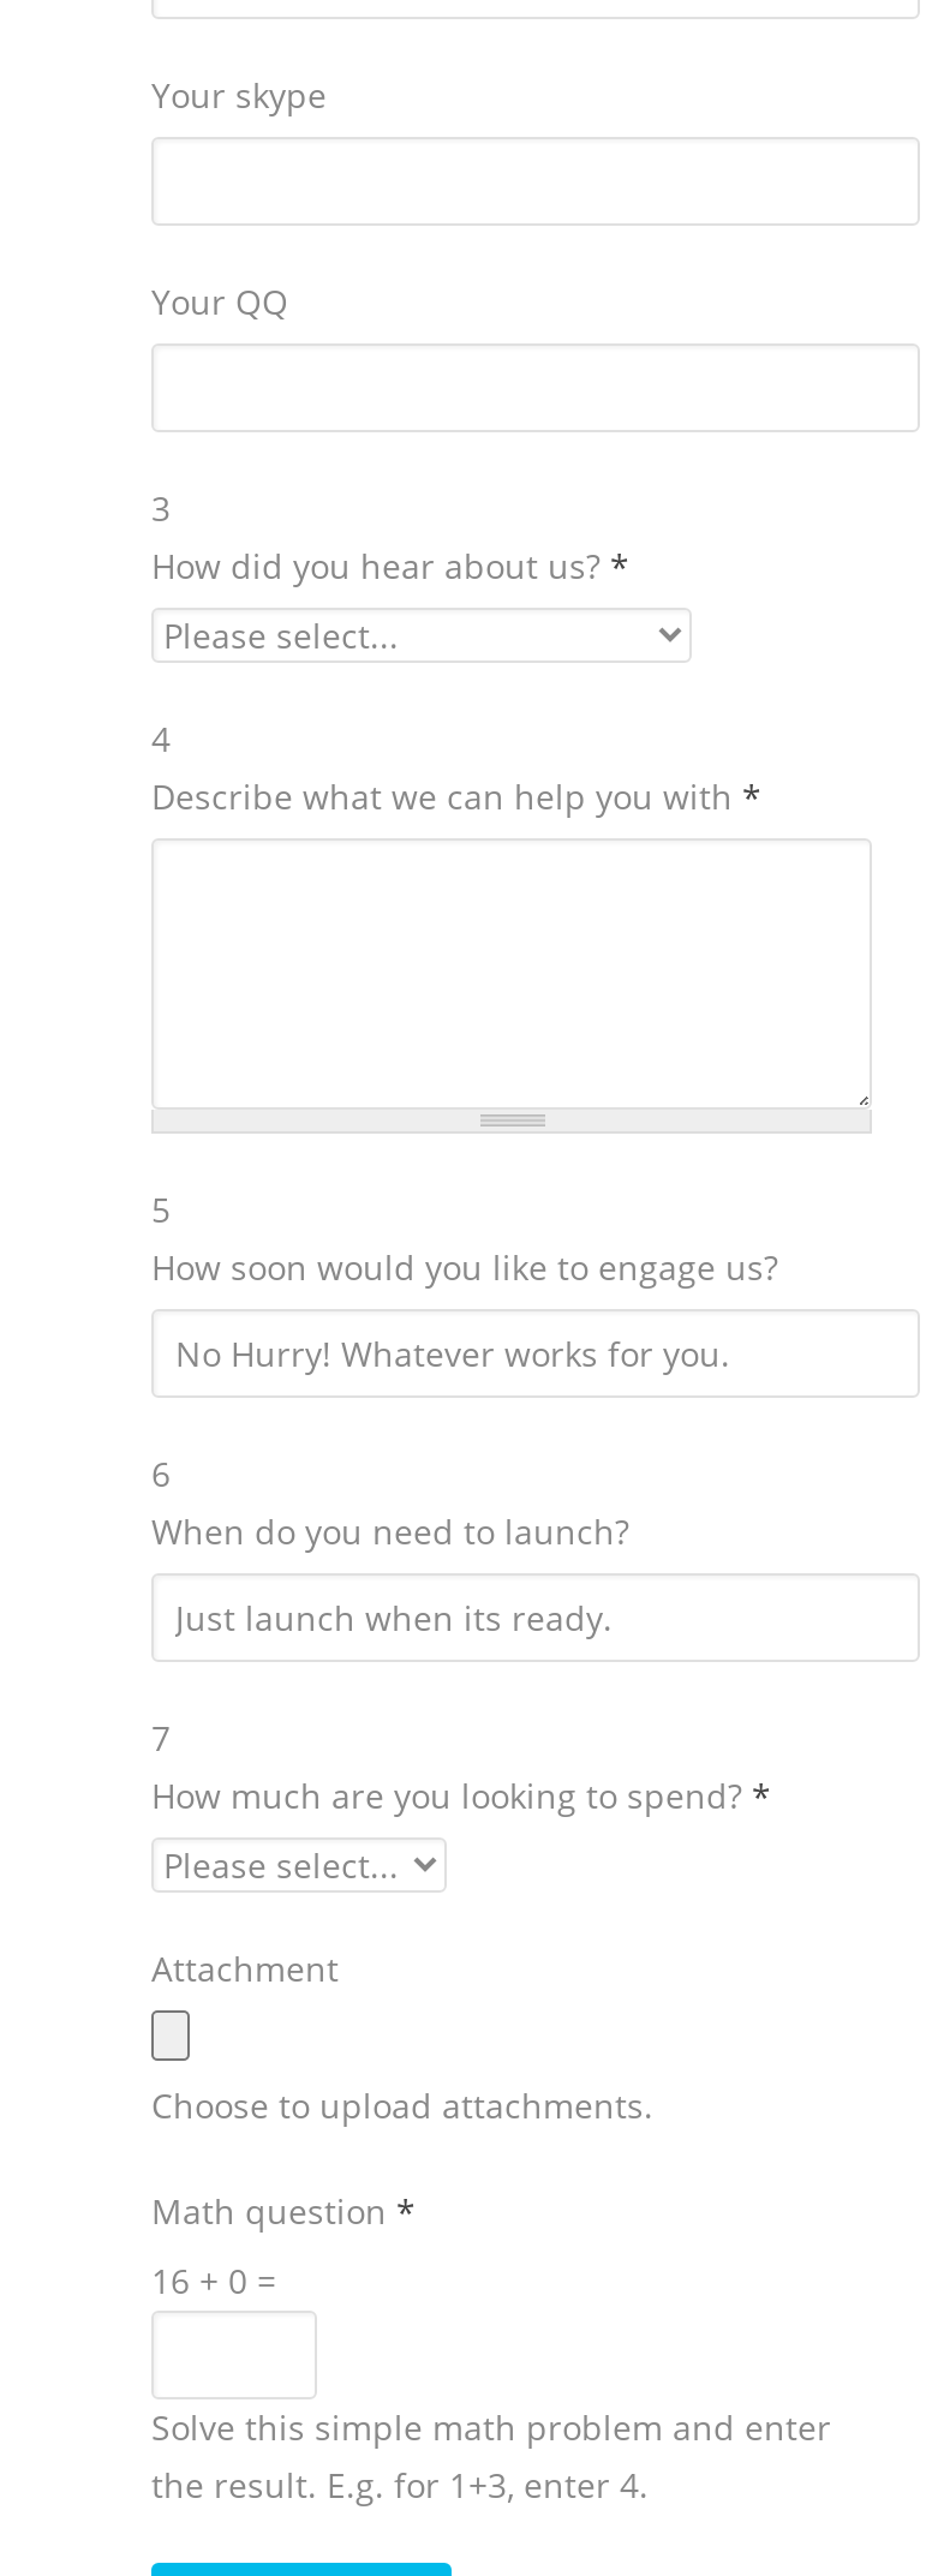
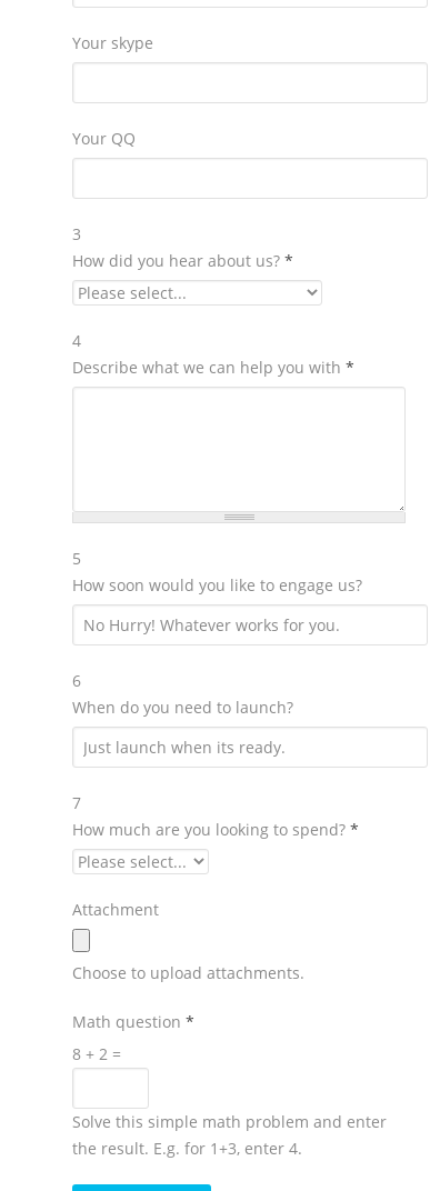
- 16 + 0 =
+ 8 + 2 =
